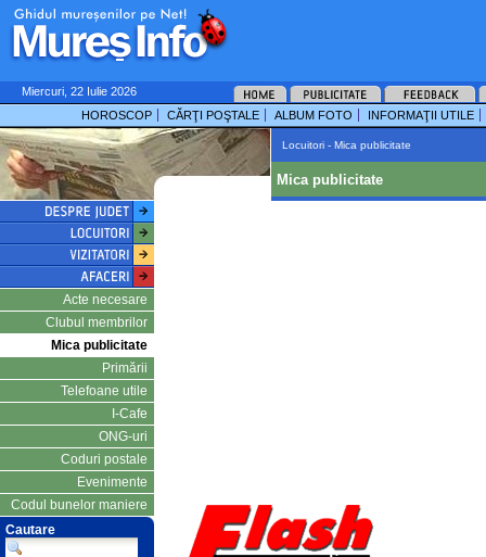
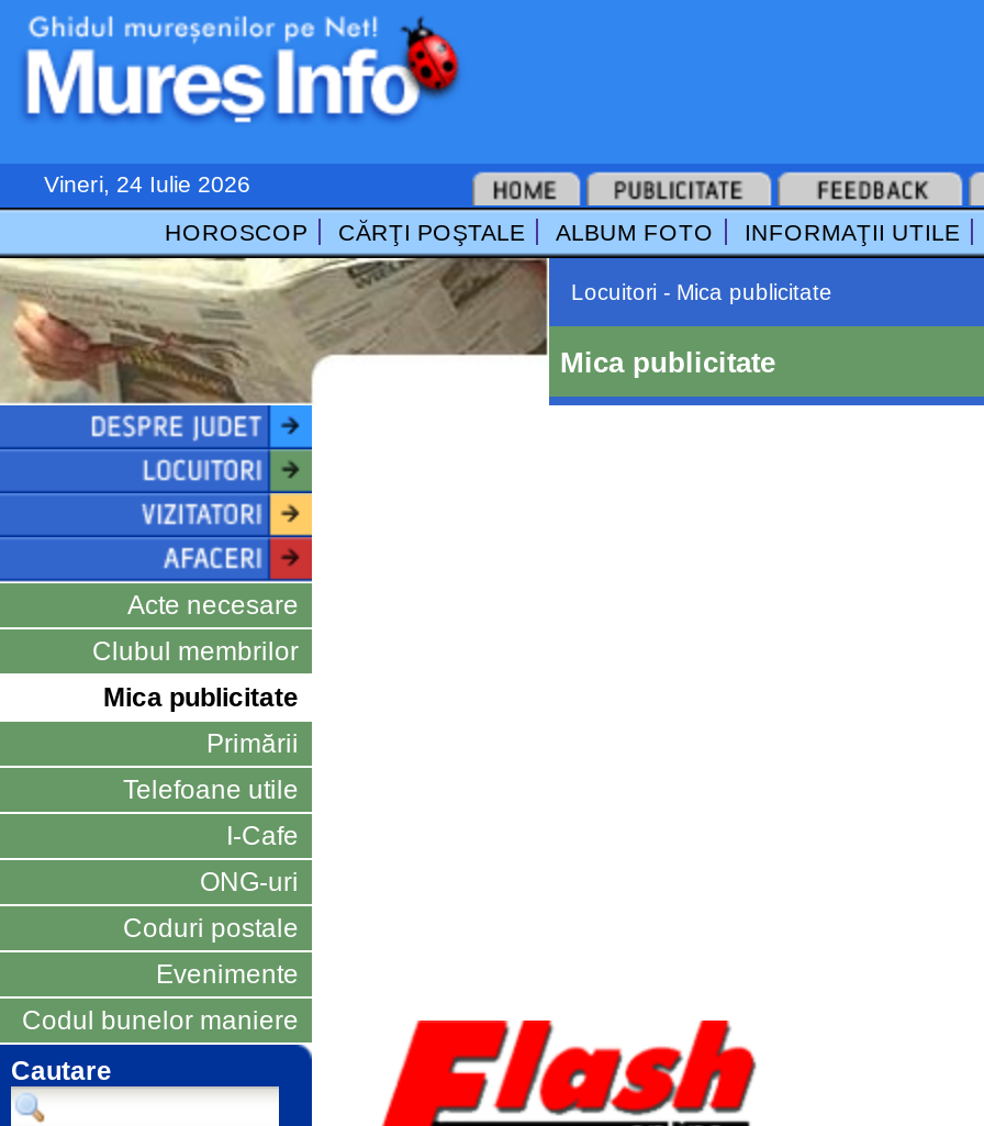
- Miercuri, 22 Iulie 2026
+ Vineri, 24 Iulie 2026
